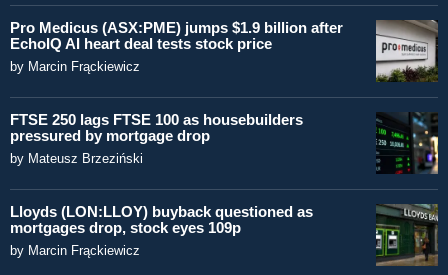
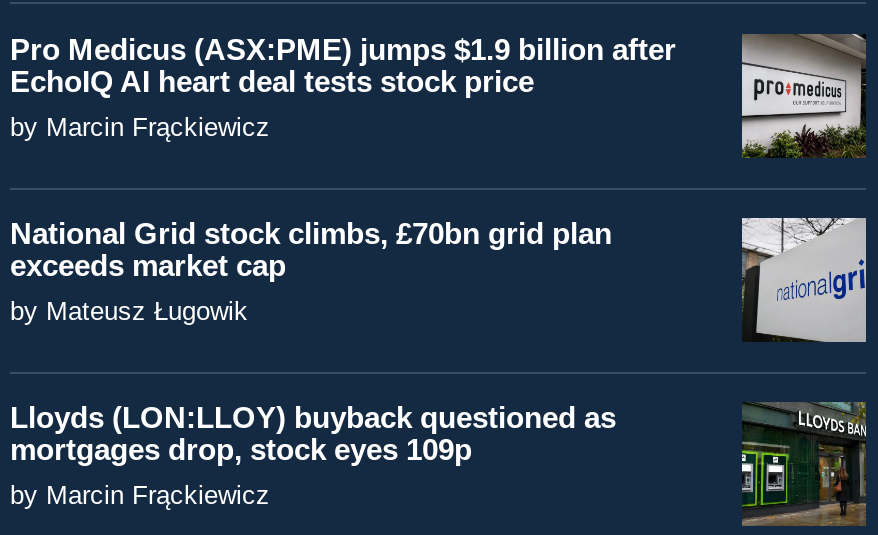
- FTSE 250 lags FTSE 100 as housebuilders
- pressured by mortgage drop
- by Mateusz Brzeziński
+ National Grid stock climbs, £70bn grid plan
+ exceeds market cap
+ by Mateusz Ługowik

- [image]
+ [image]
